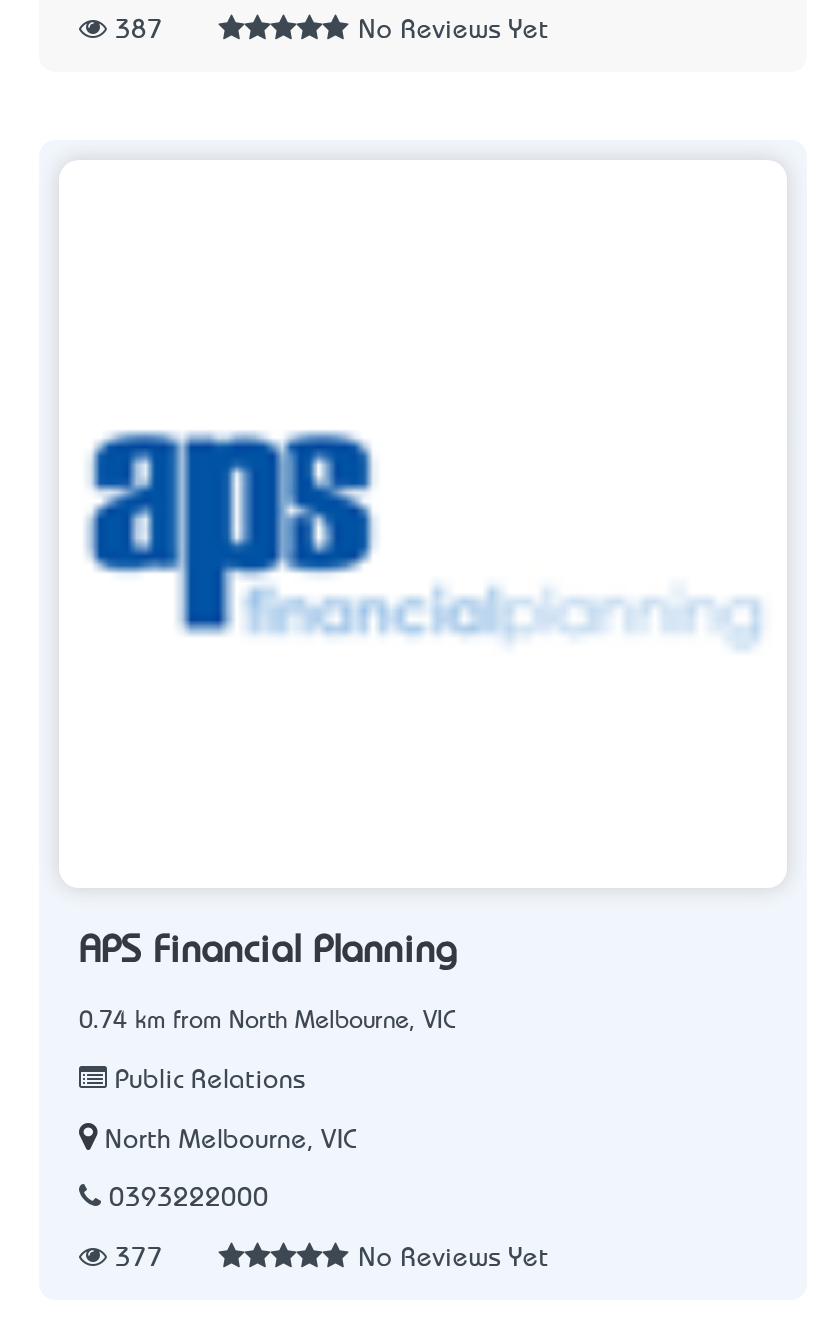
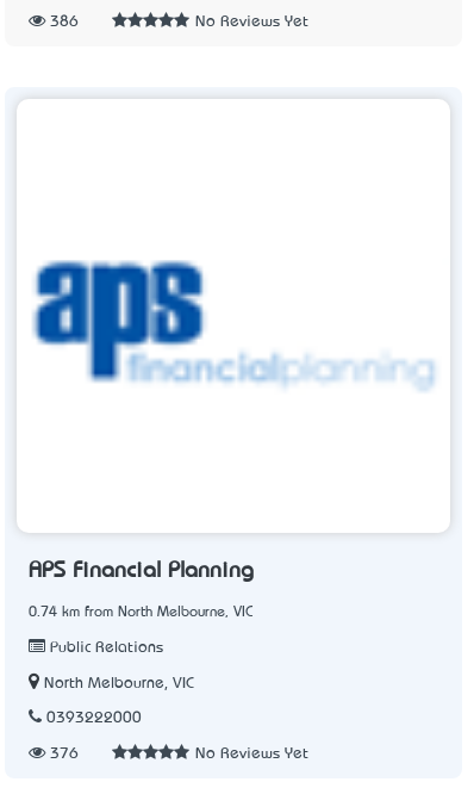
- 387
+ 386

- 377
+ 376
